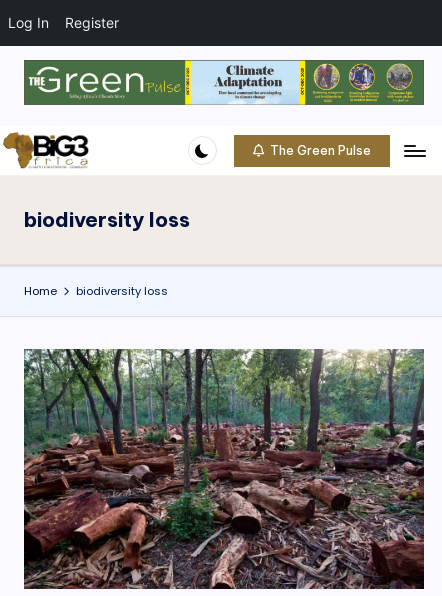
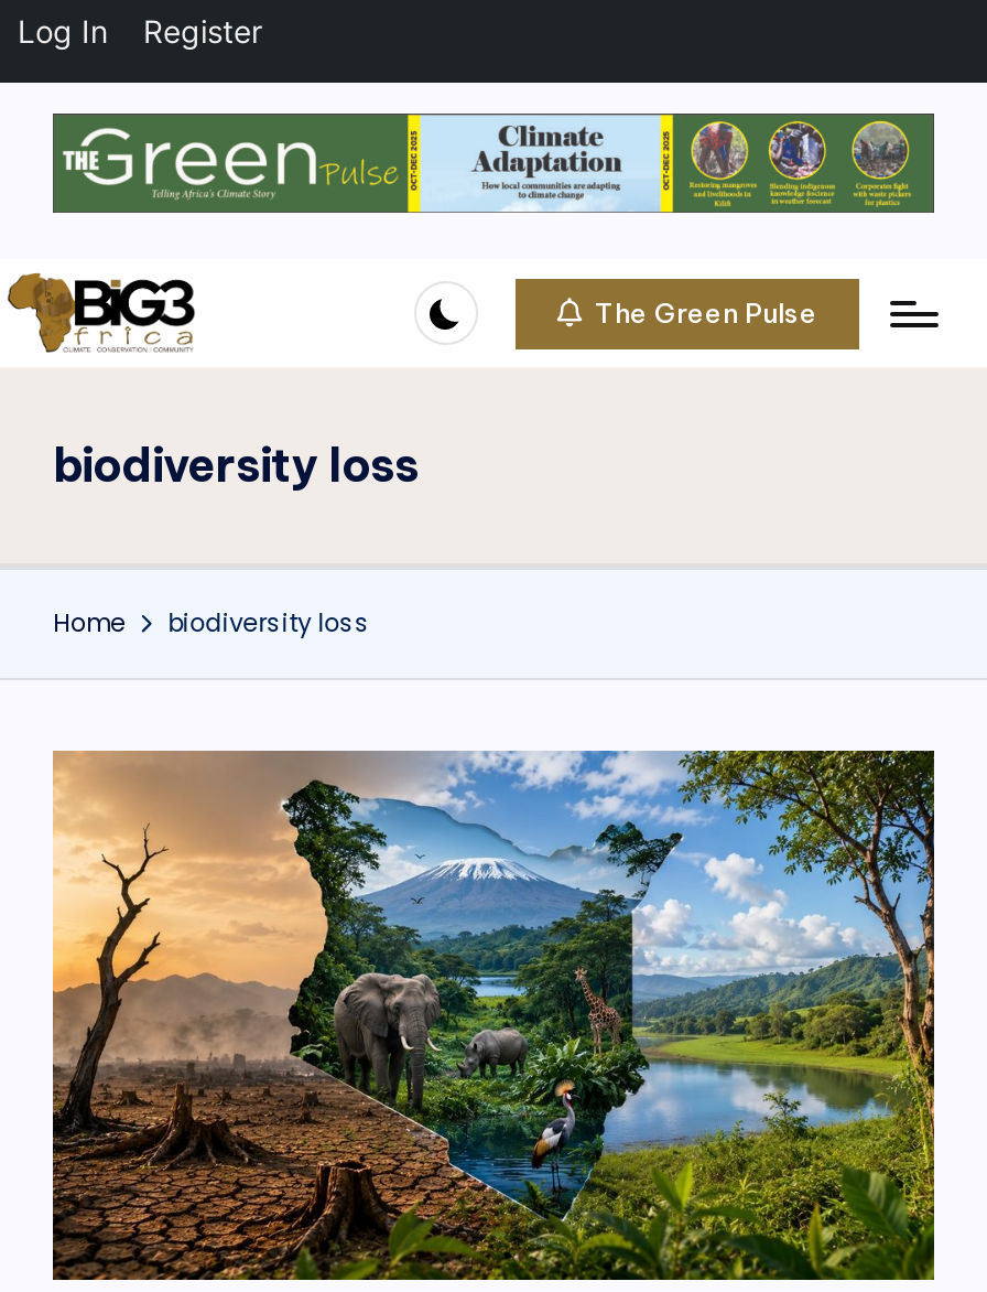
- [image]
+ [image]
